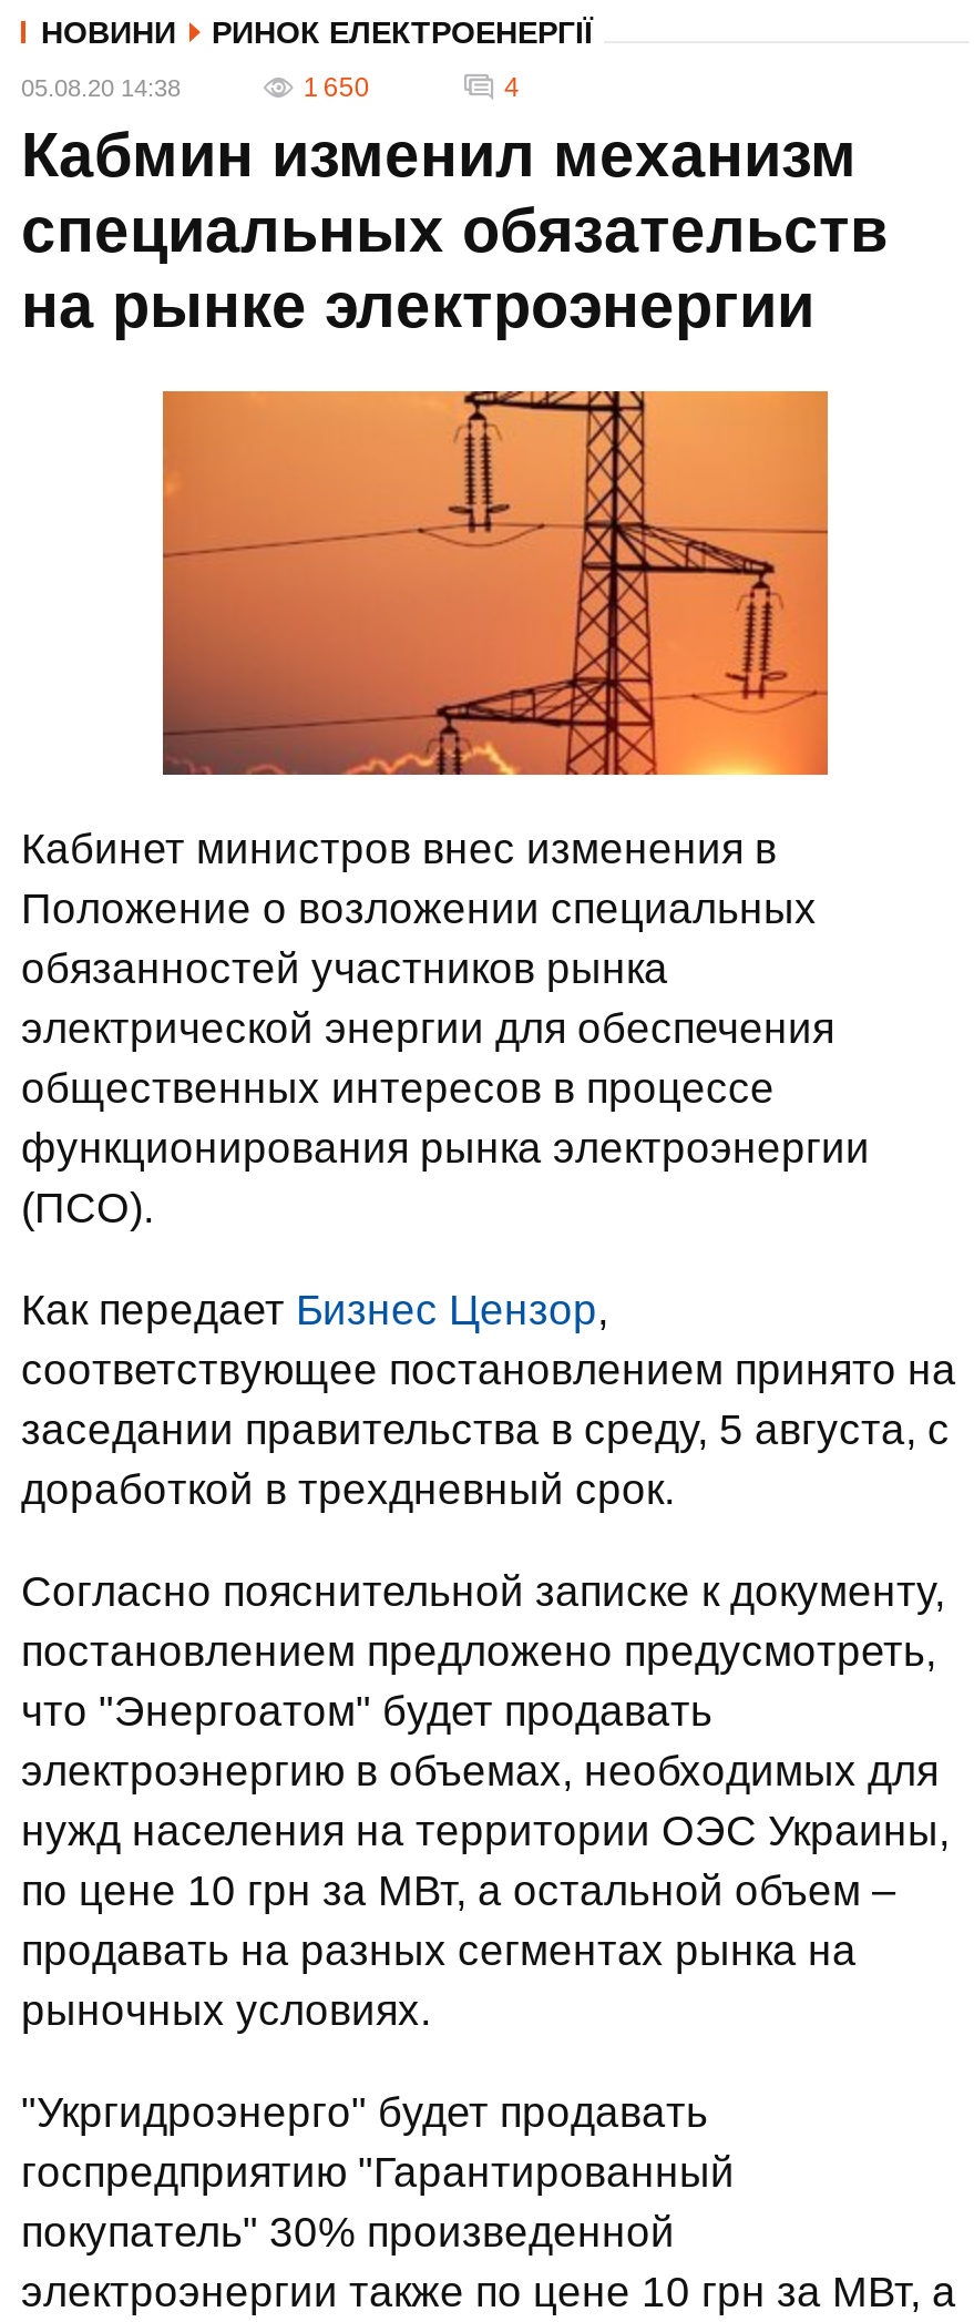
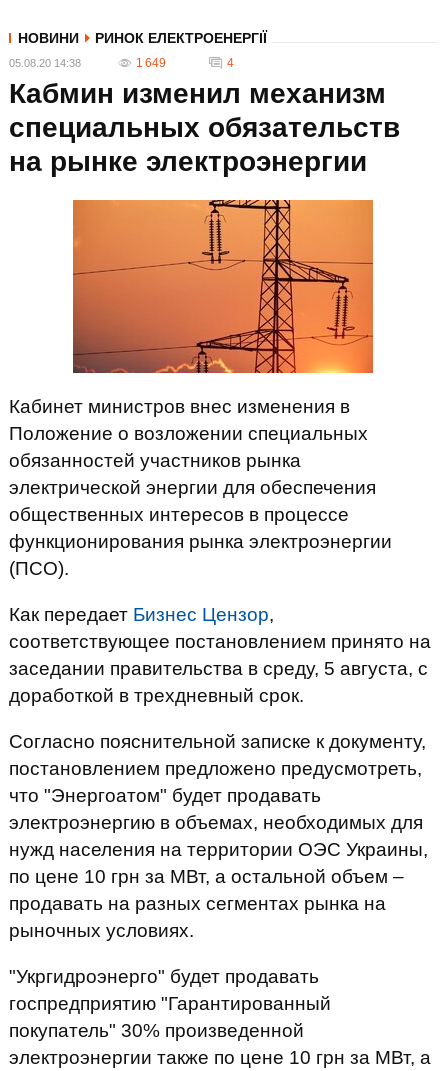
- 1 650
+ 1 649
